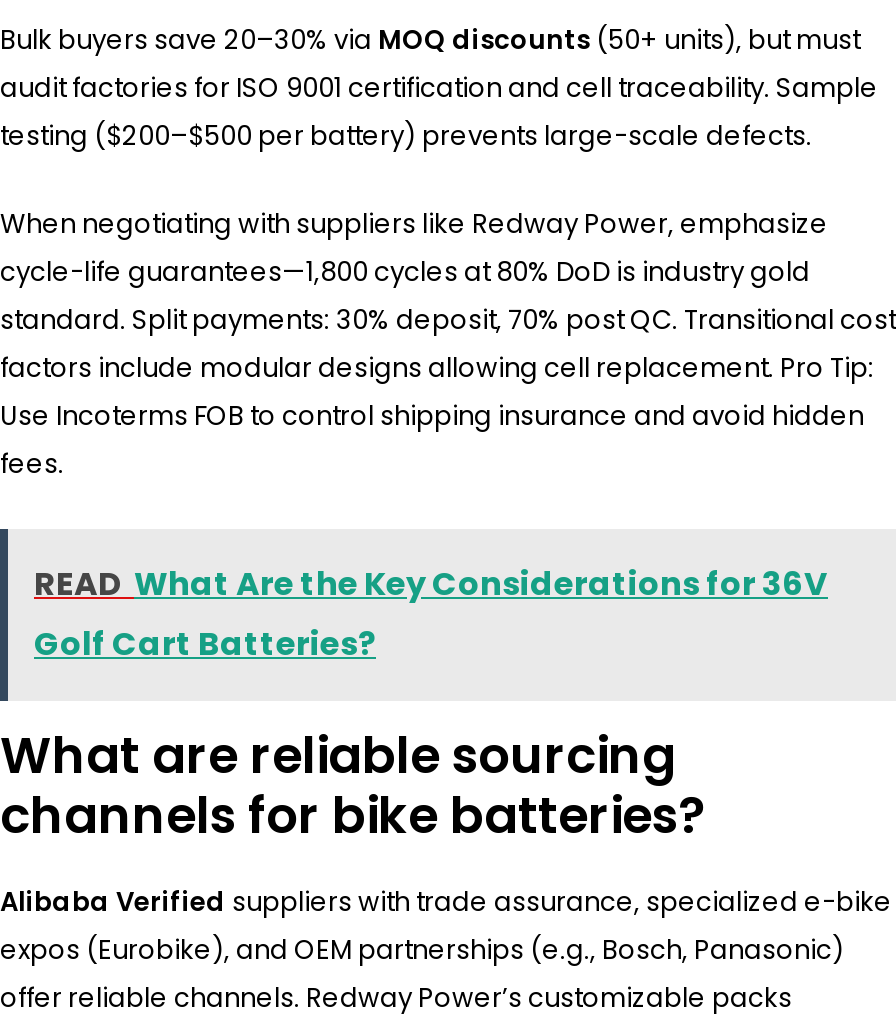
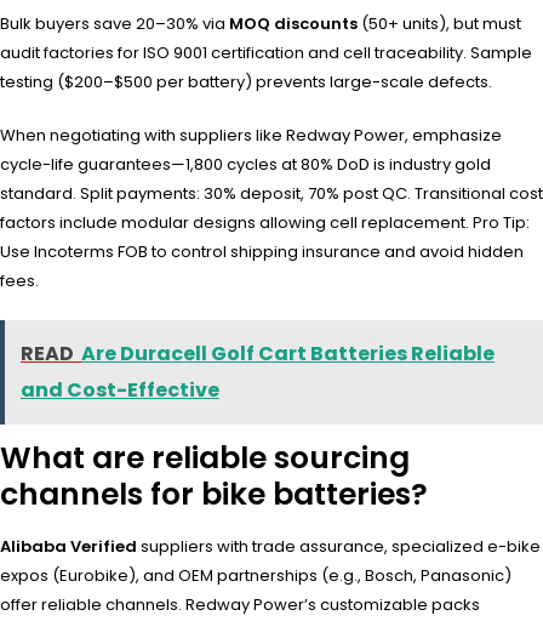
- READ What Are the Key Considerations for 36V
- Golf Cart Batteries?
+ READ Are Duracell Golf Cart Batteries Reliable
+ and Cost-Effective
